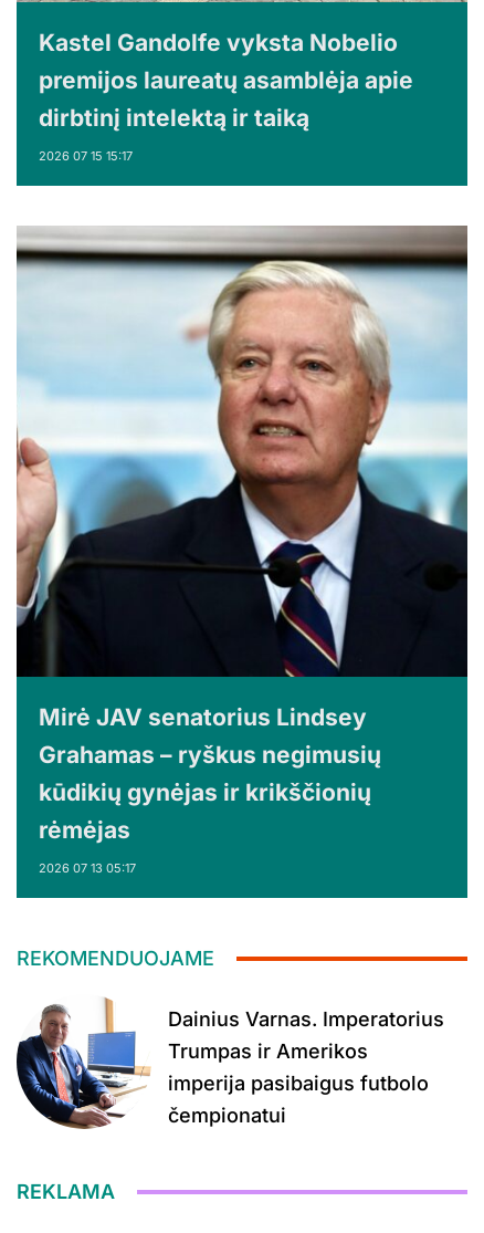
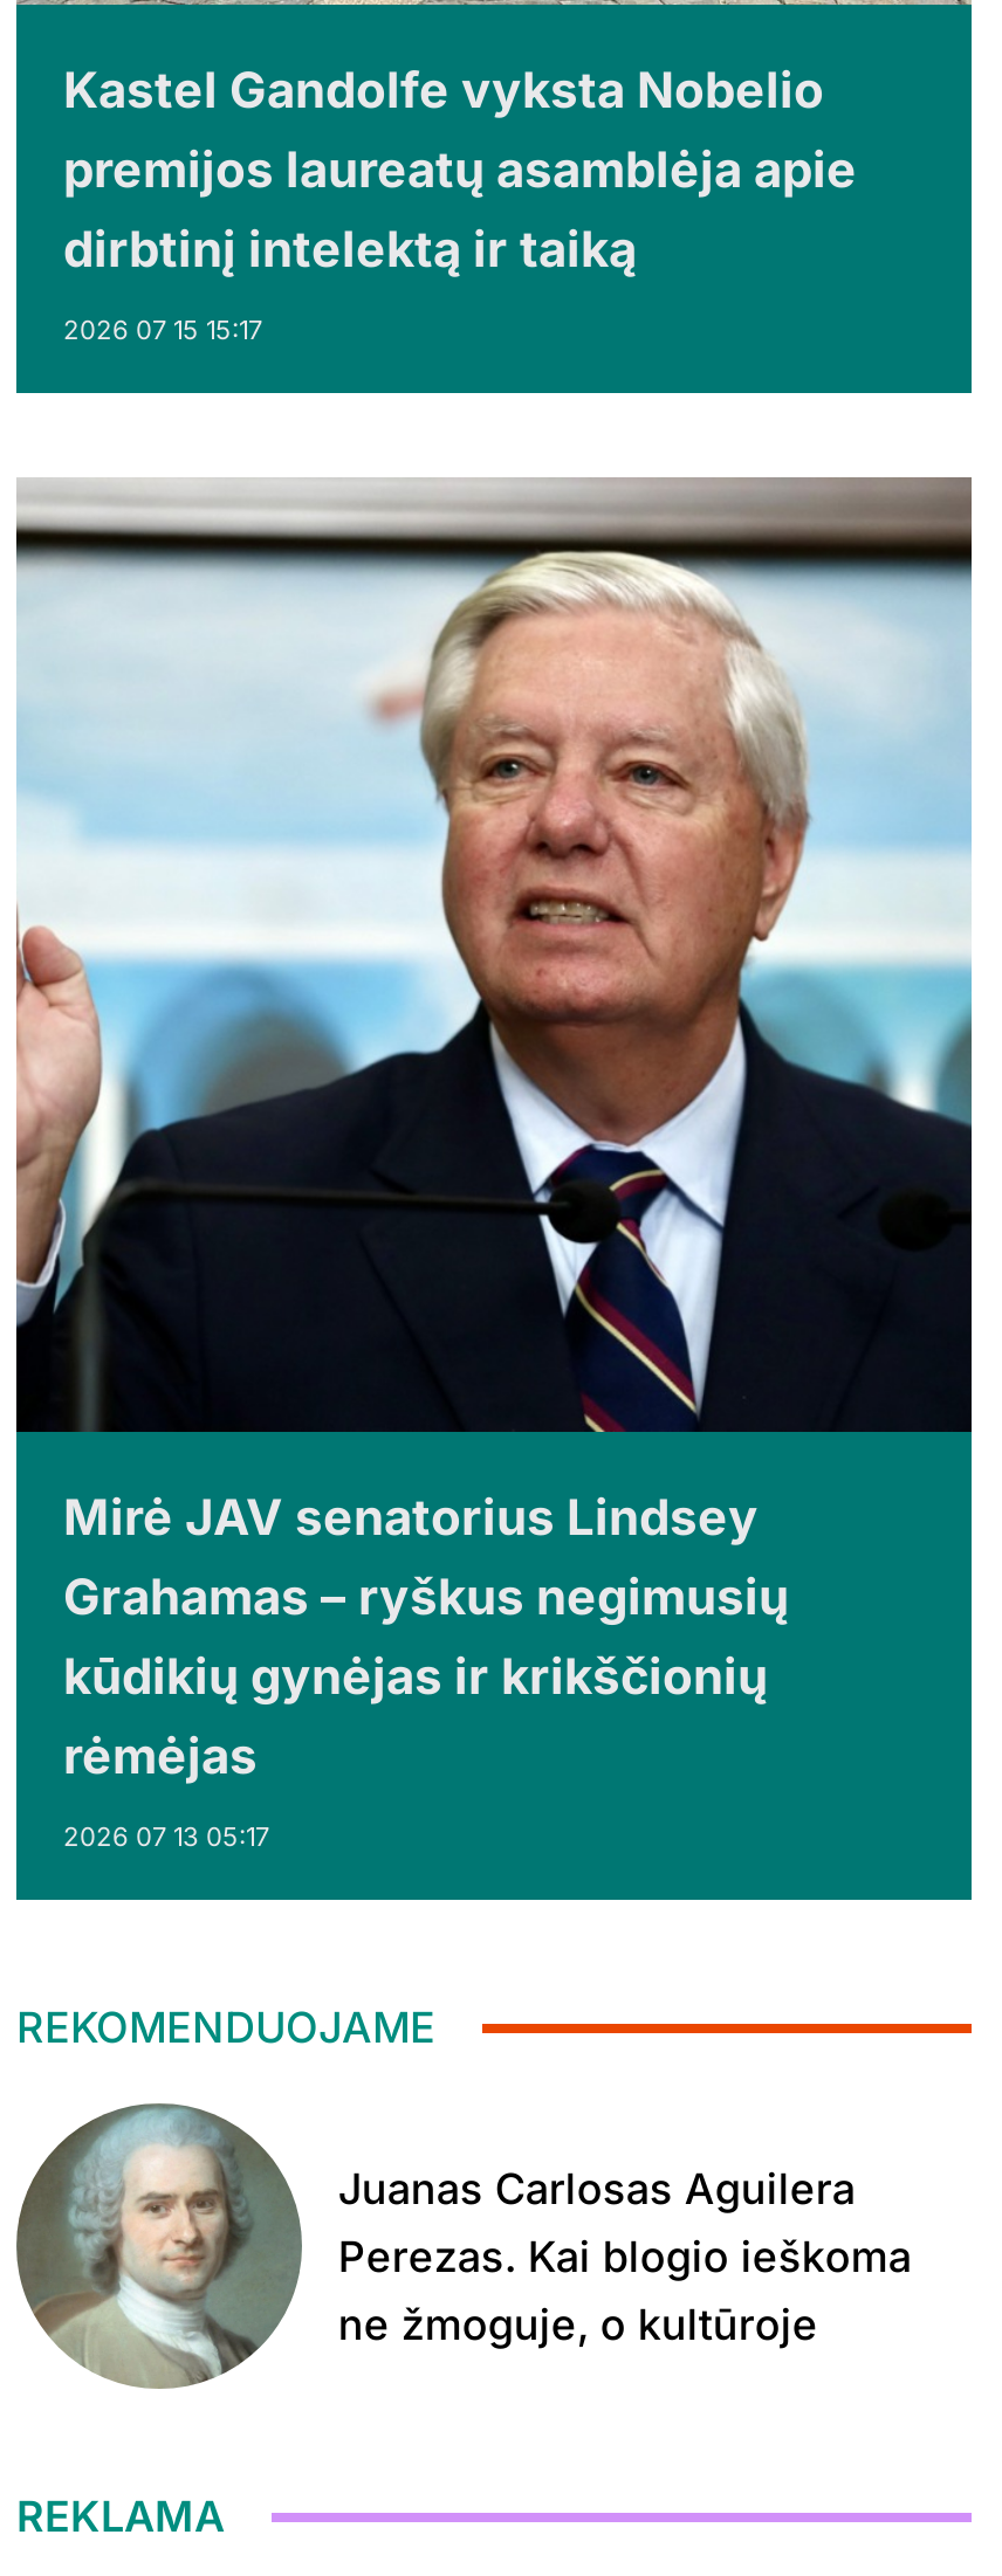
- [image]
- Dainius Varnas. Imperatorius
- Trumpas ir Amerikos
- imperija pasibaigus futbolo
- čempionatui
+ [image]
+ Juanas Carlosas Aguilera
+ Perezas. Kai blogio ieškoma
+ ne žmoguje, o kultūroje
